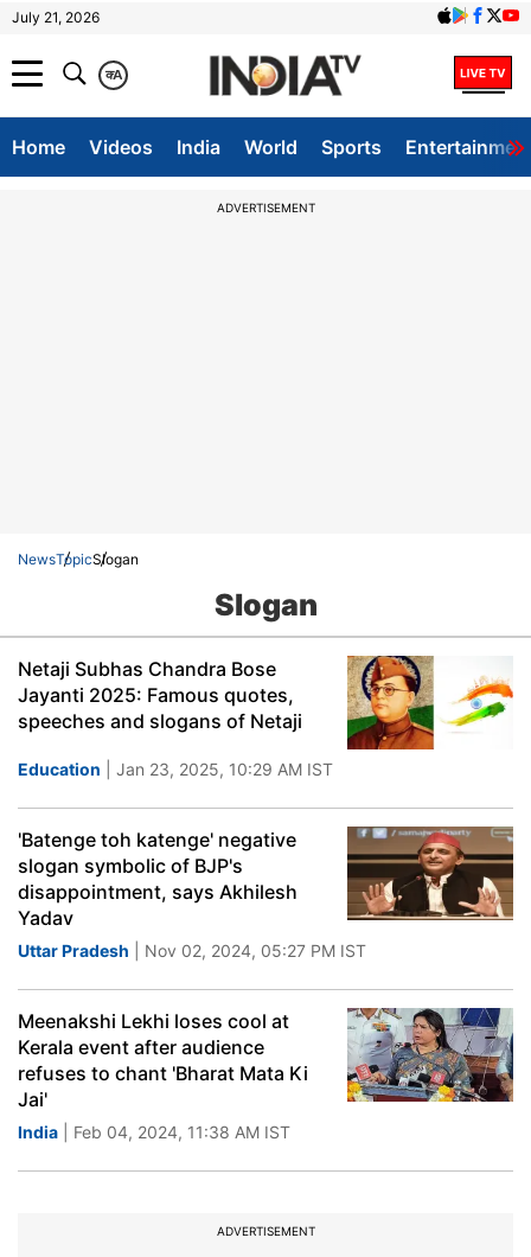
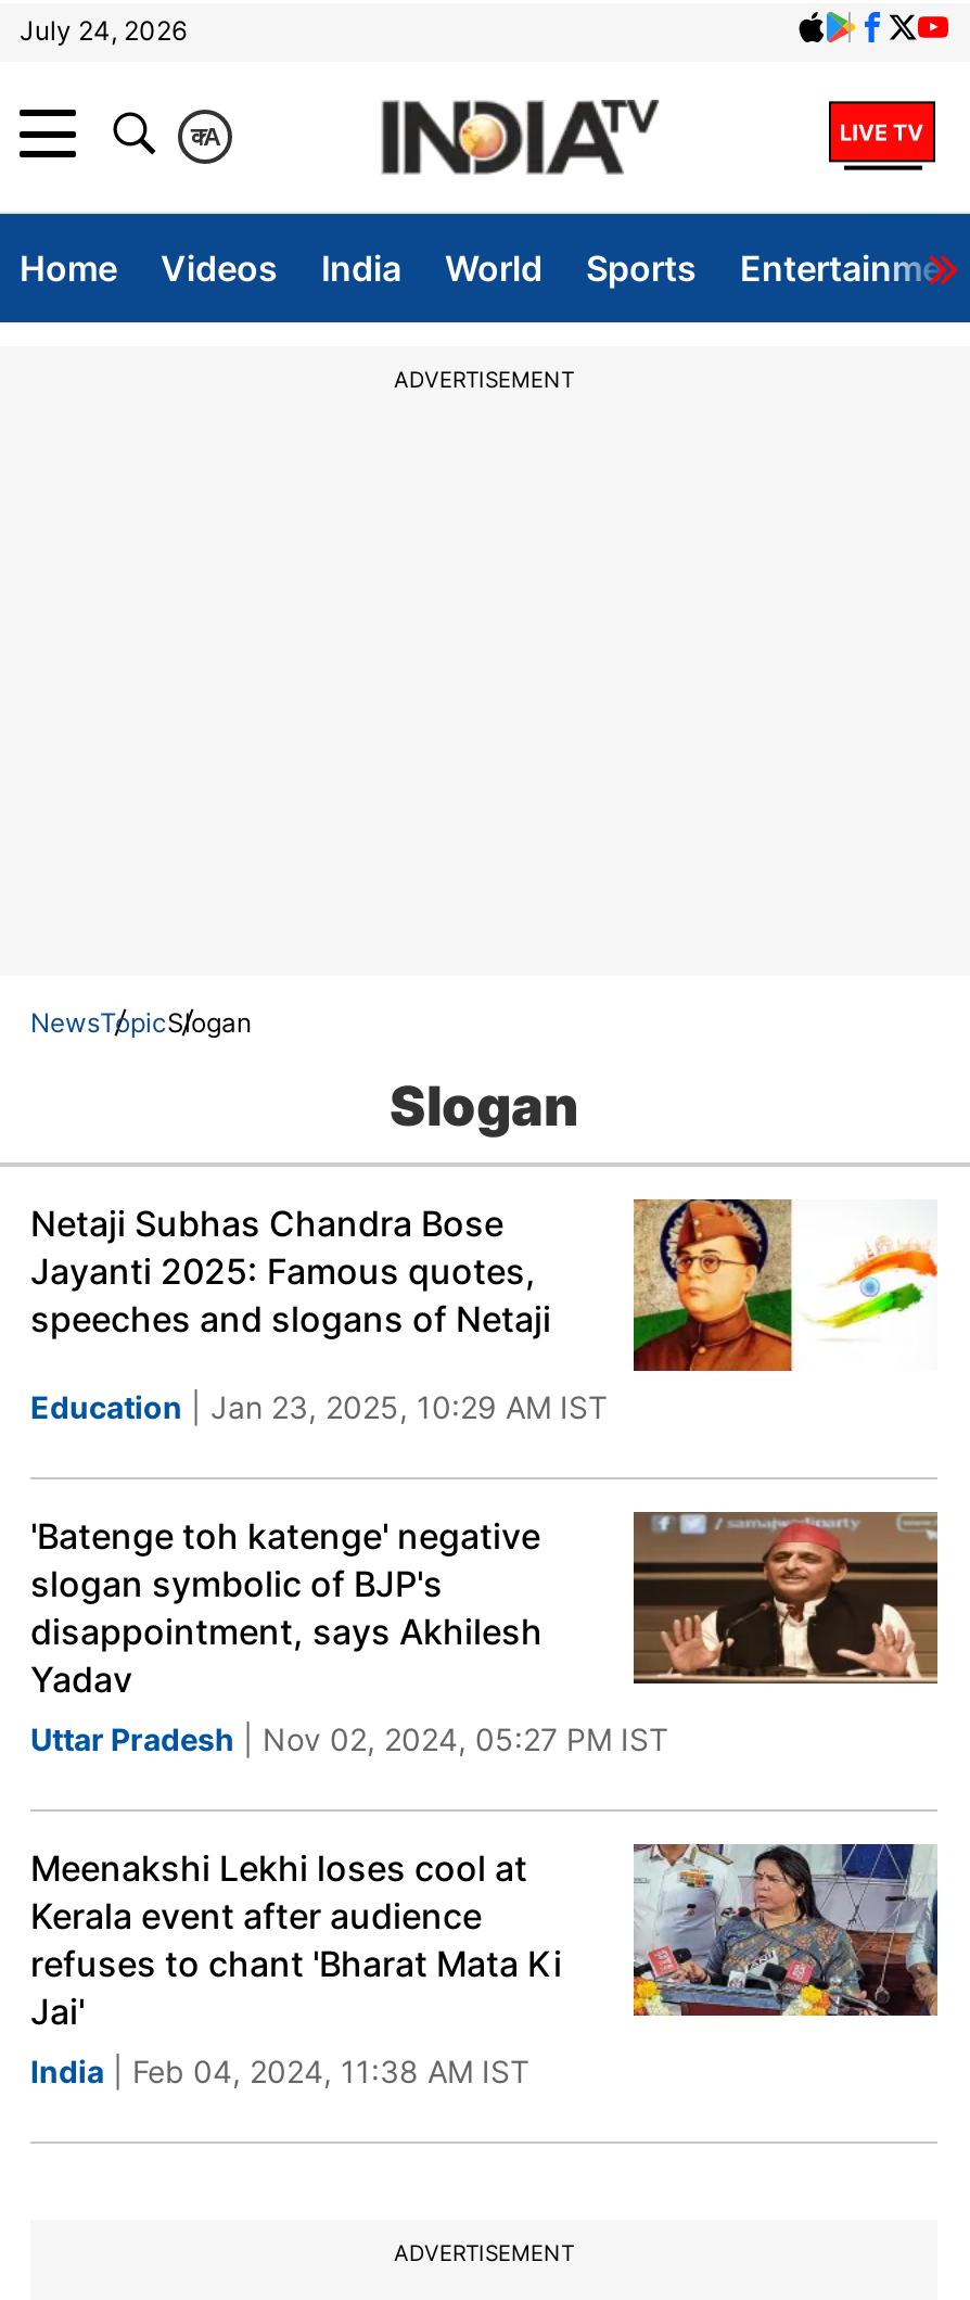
- July 21, 2026
+ July 24, 2026
